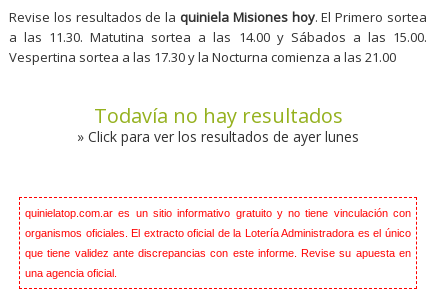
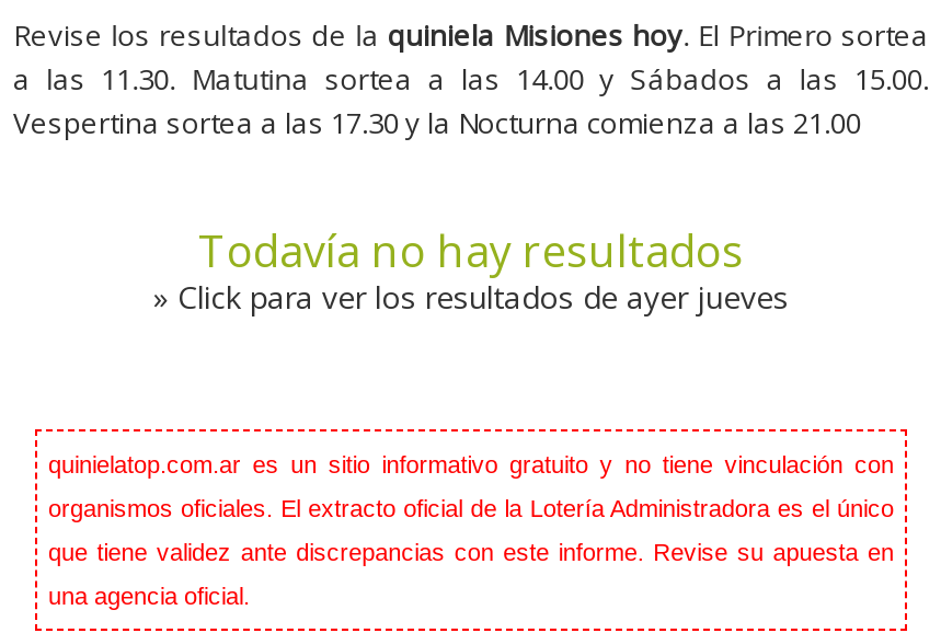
- » Click para ver los resultados de ayer lunes
+ » Click para ver los resultados de ayer jueves
